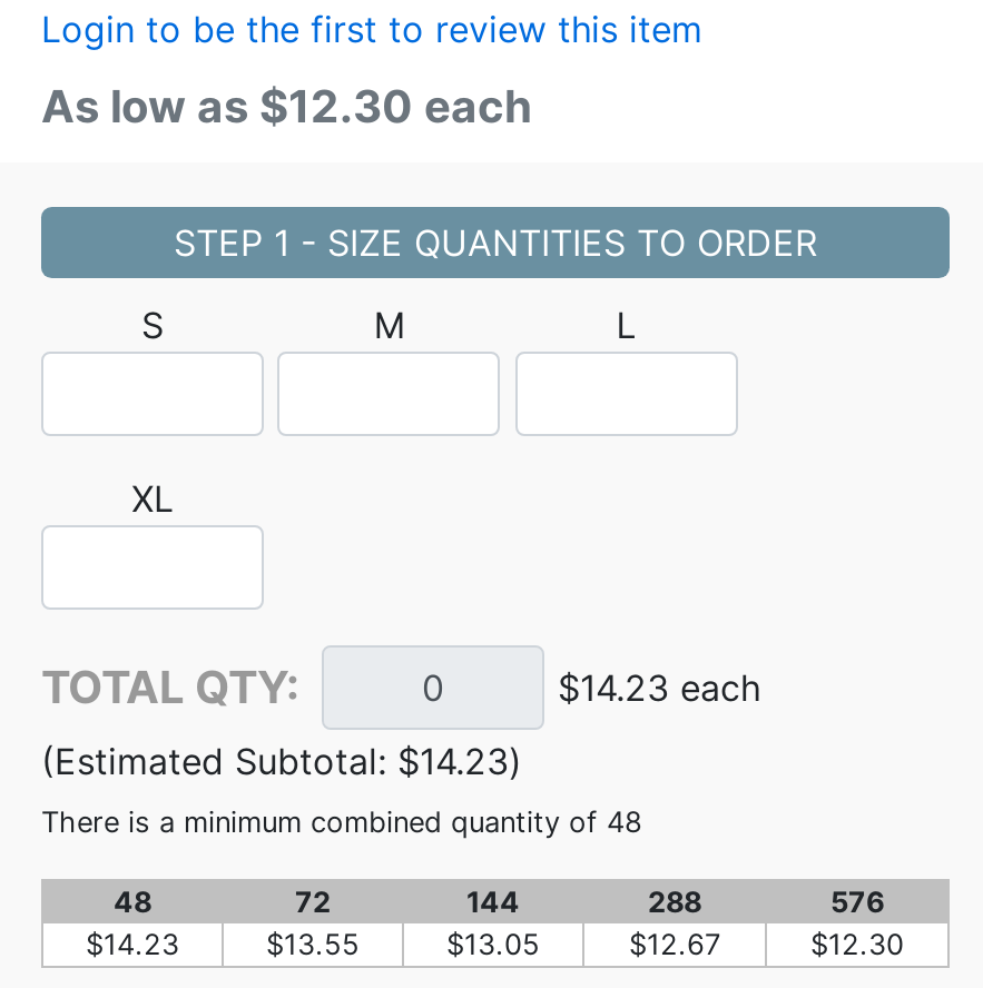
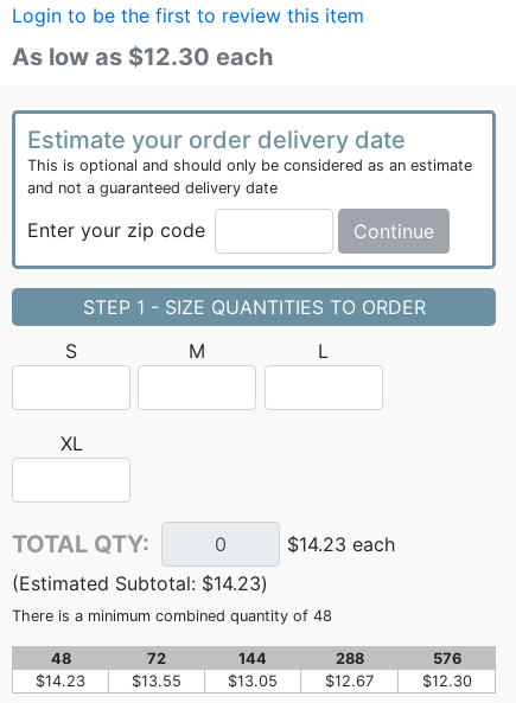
+ [image]
+ Estimate your order delivery date
+ This is optional and should only be considered as an estimate
+ and not a guaranteed delivery date
+ Enter your zip code
+ Continue
